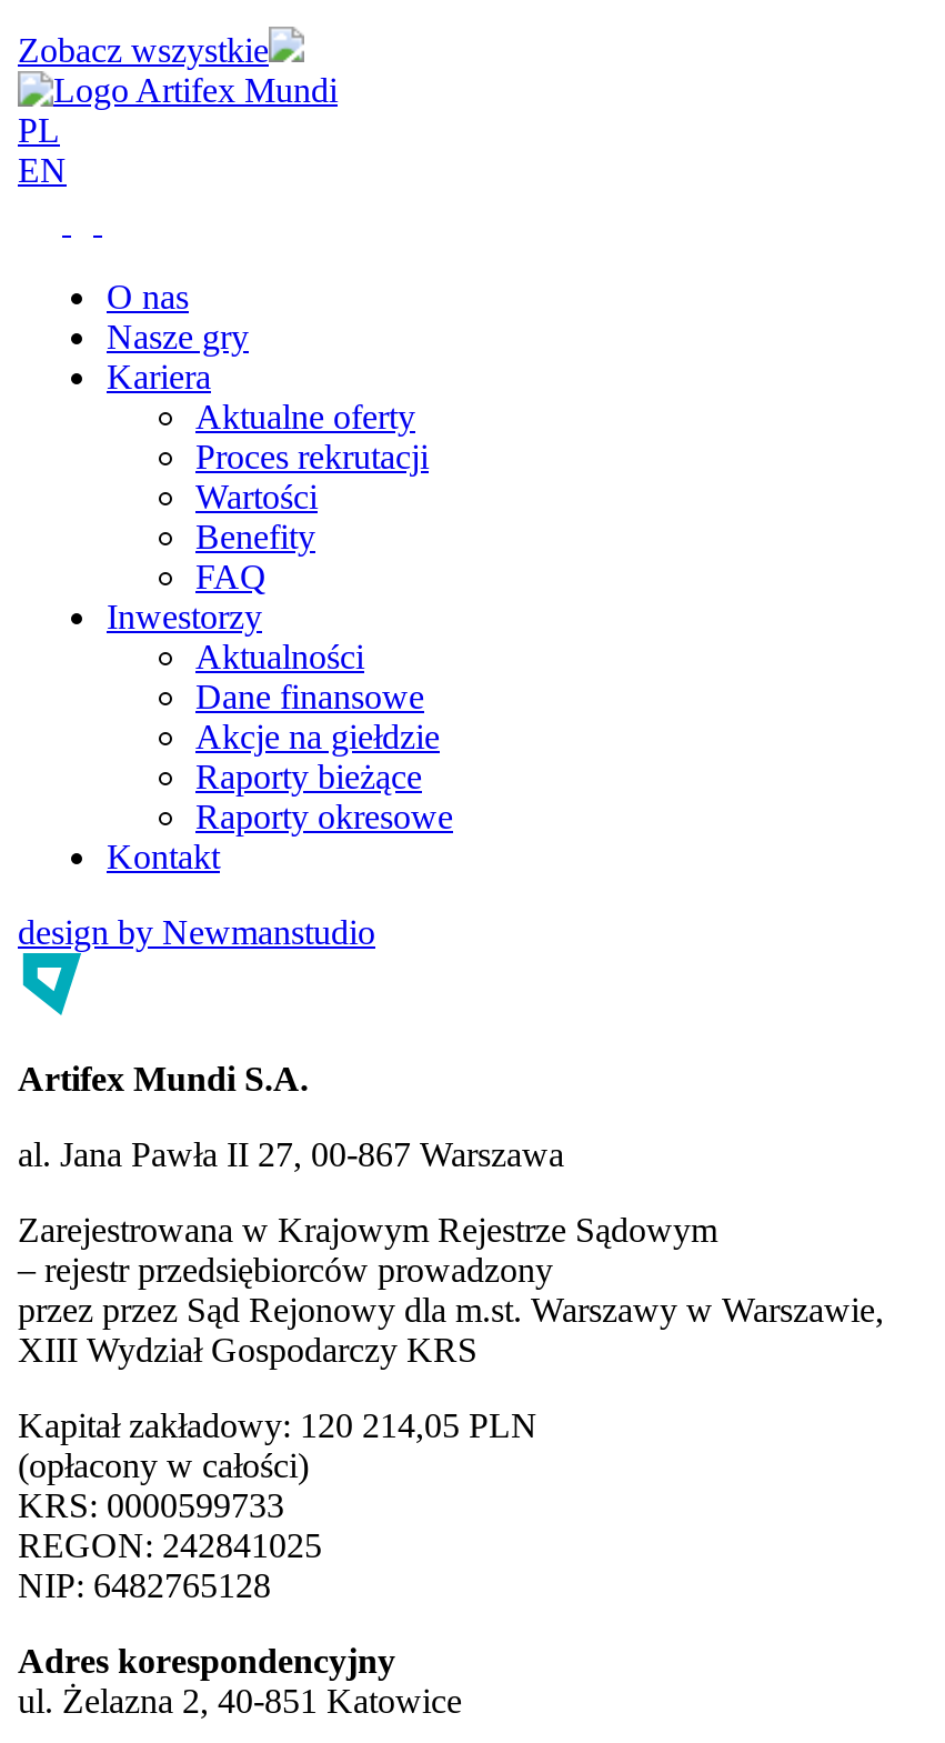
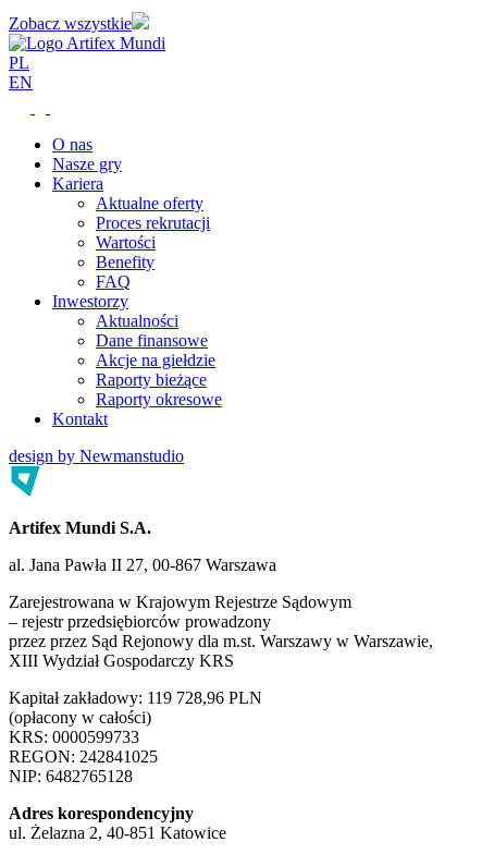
- Kapitał zakładowy: 120 214,05 PLN
+ Kapitał zakładowy: 119 728,96 PLN
